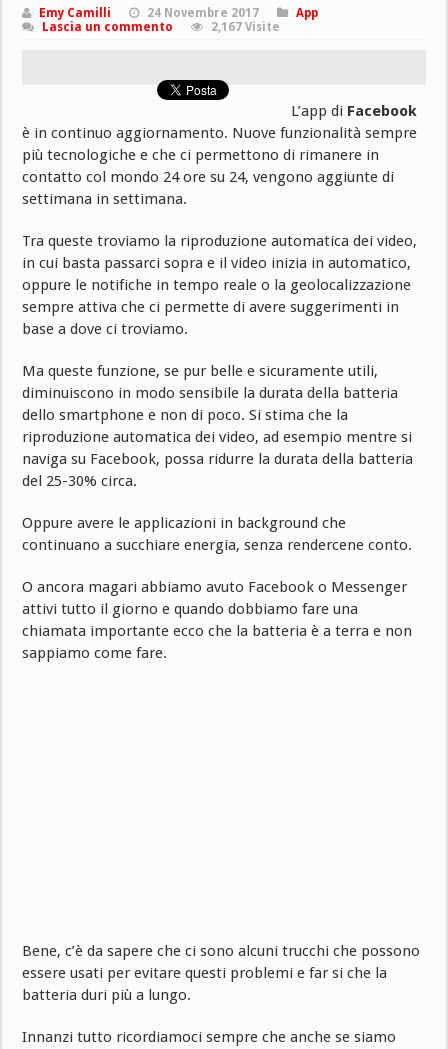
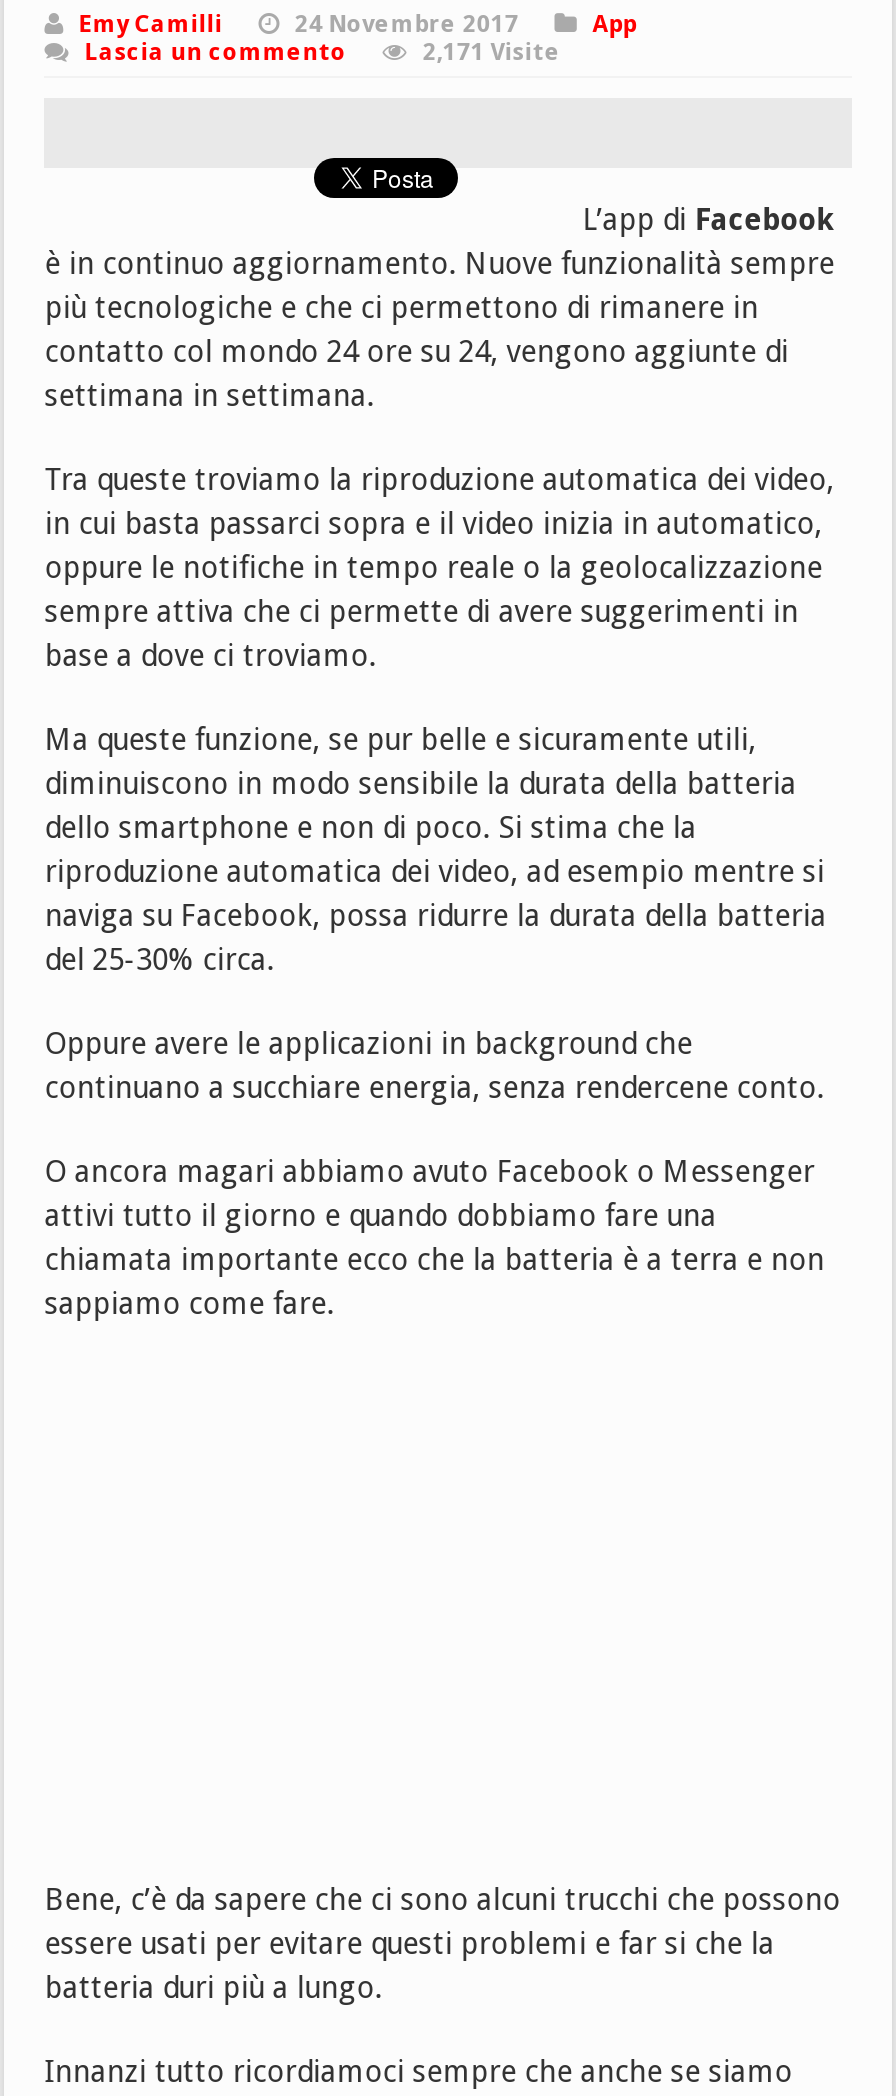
- 2,167 Visite
+ 2,171 Visite
